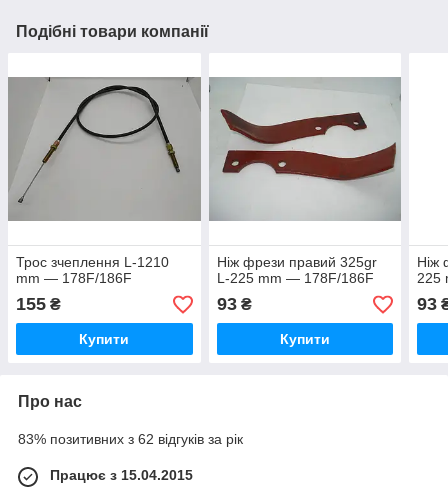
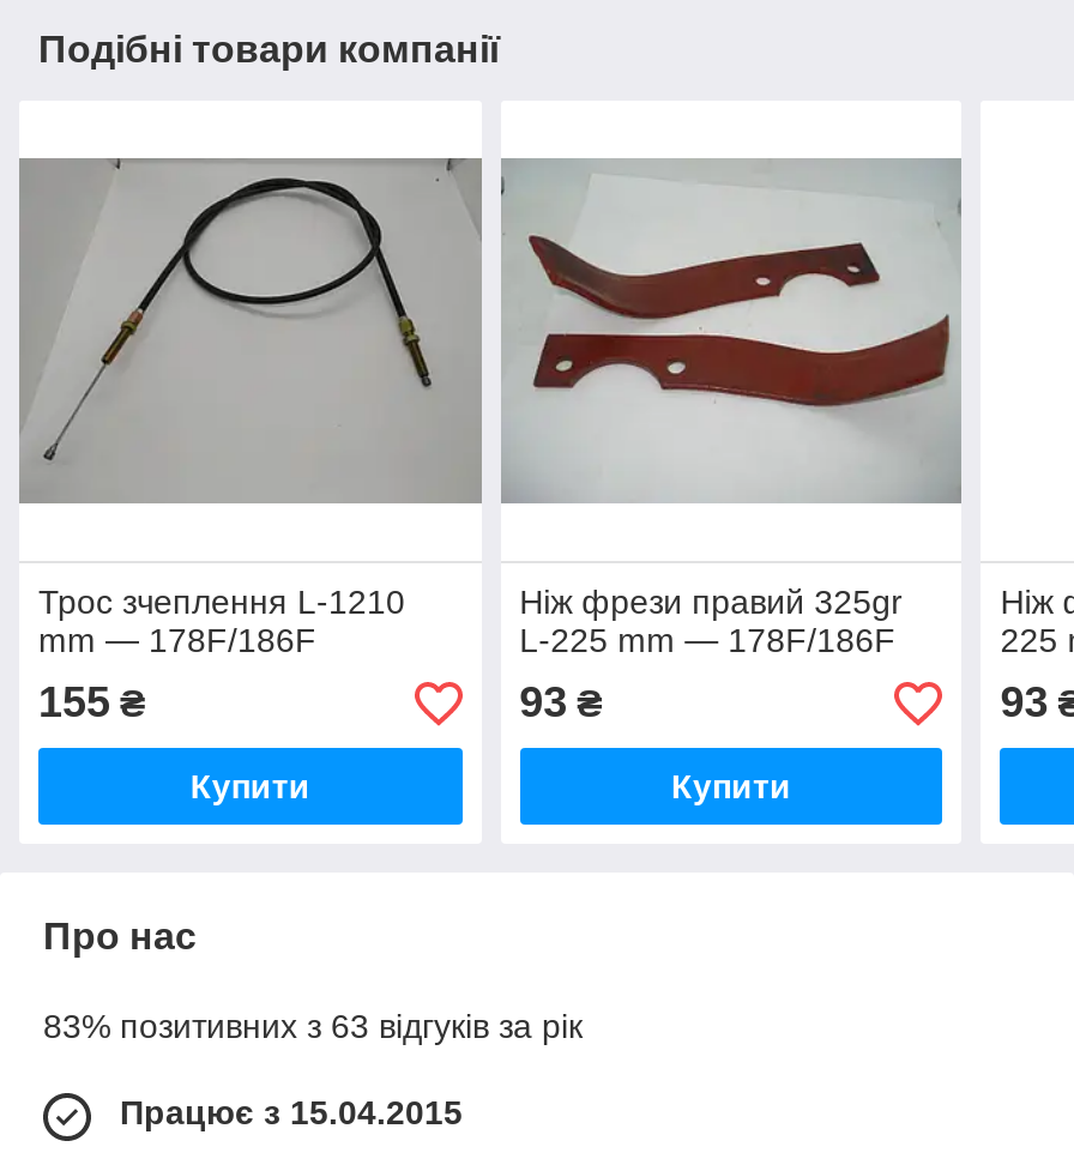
- 83% позитивних з 62 відгуків за рік
+ 83% позитивних з 63 відгуків за рік
